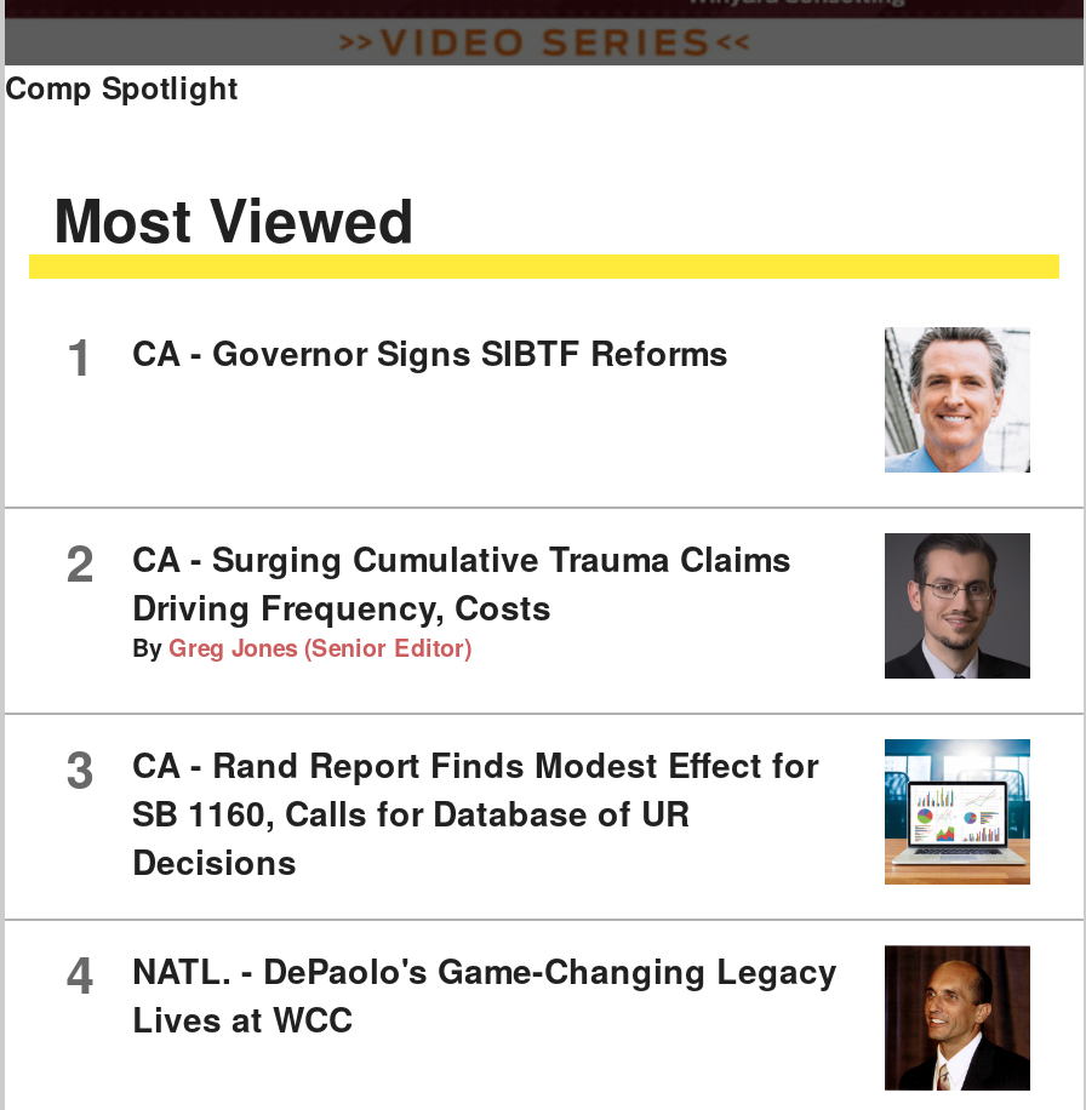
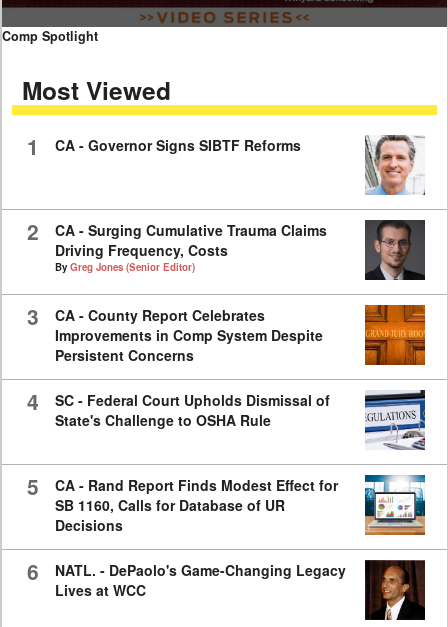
+ [image]
+ CA - County Report Celebrates
+ Improvements in Comp System Despite
+ Persistent Concerns
+ 4
+ SC - Federal Court Upholds Dismissal of
+ State's Challenge to OSHA Rule
+ 5

+ [image]

- 4 NATL. - DePaolo's Game-Changing Legacy
+ 6 NATL. - DePaolo's Game-Changing Legacy
